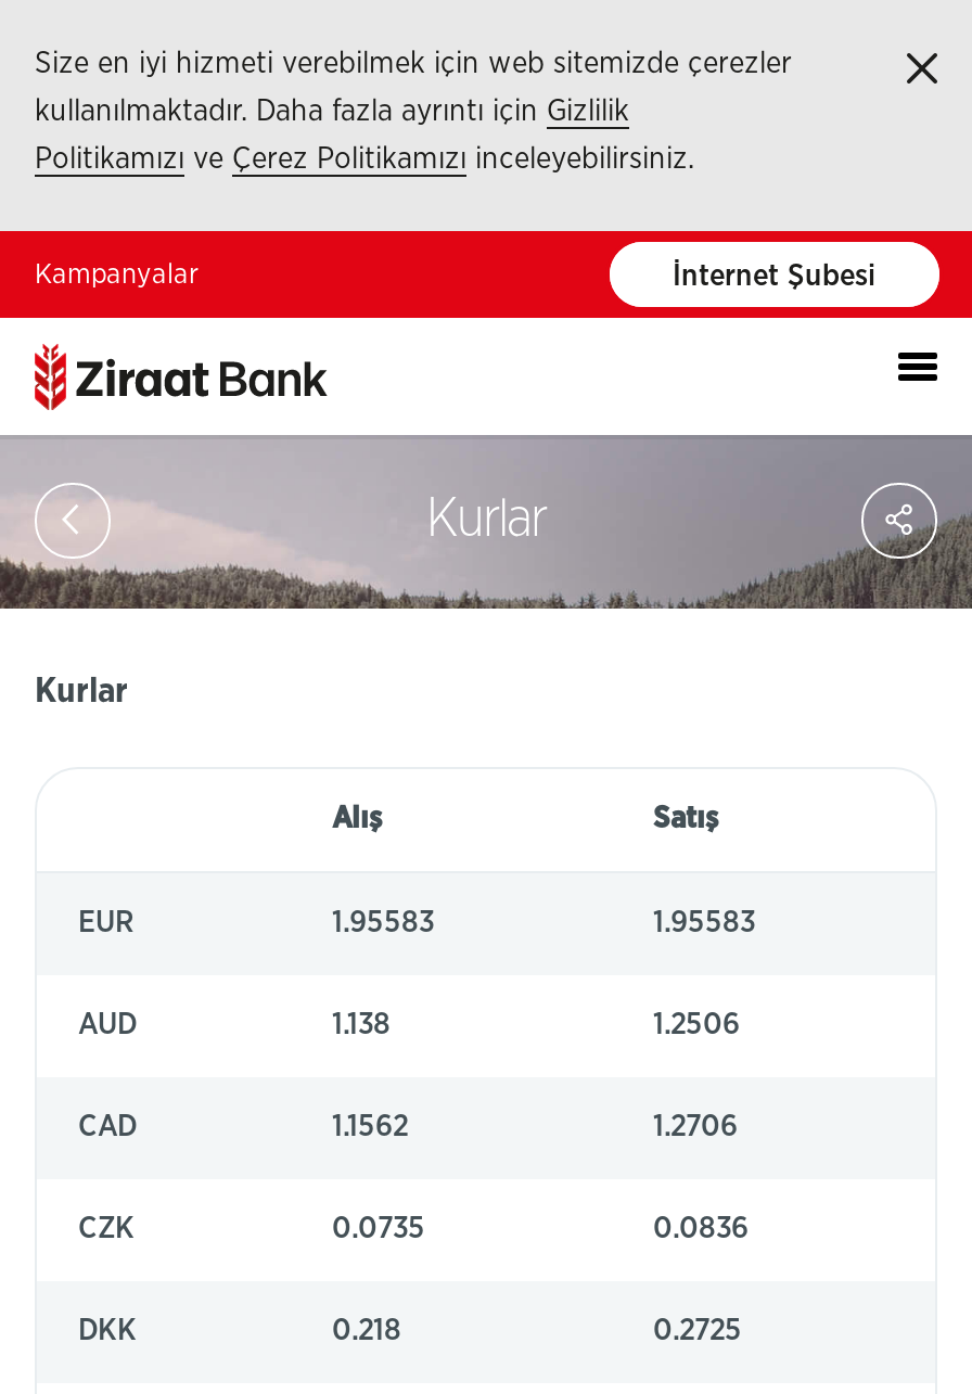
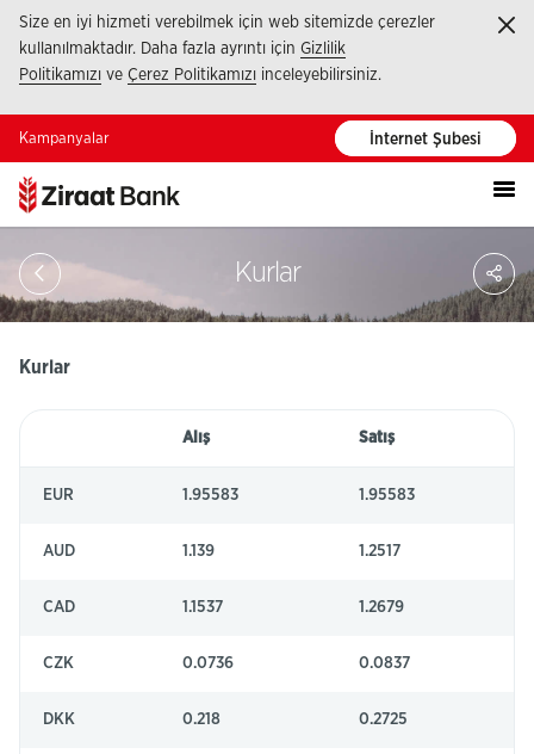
- 1.138
+ 1.139

- 1.2506
+ 1.2517

- 1.1562
+ 1.1537

- 1.2706
+ 1.2679

- 0.0735
+ 0.0736

- 0.0836
+ 0.0837
